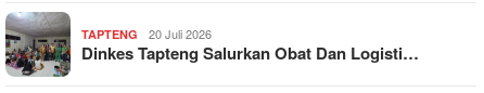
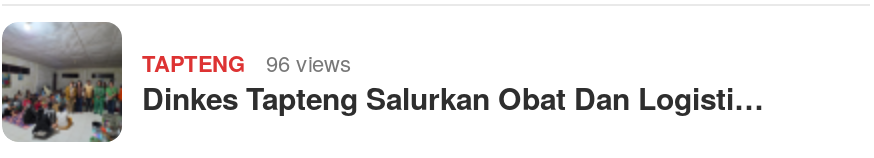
- TAPTENG 20 Juli 2026
+ TAPTENG 96 views
